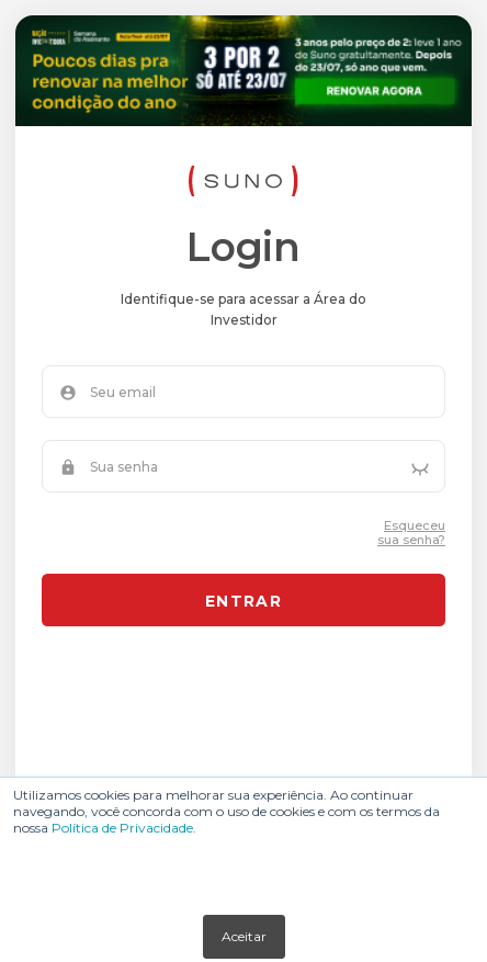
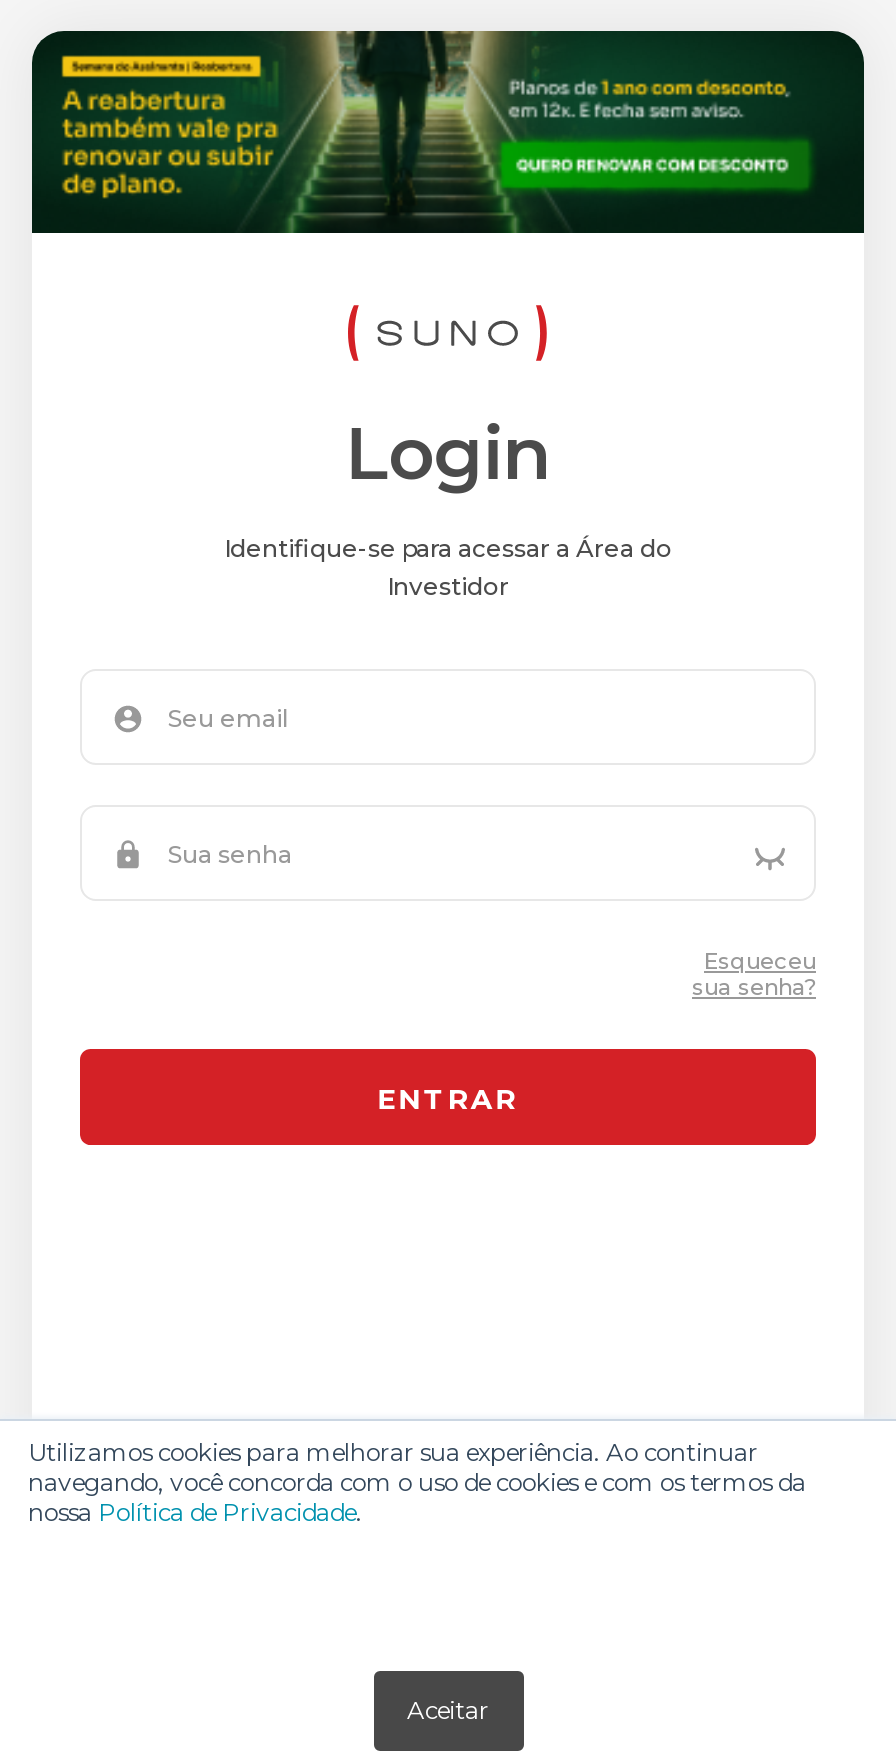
- [image]
+ [image]
